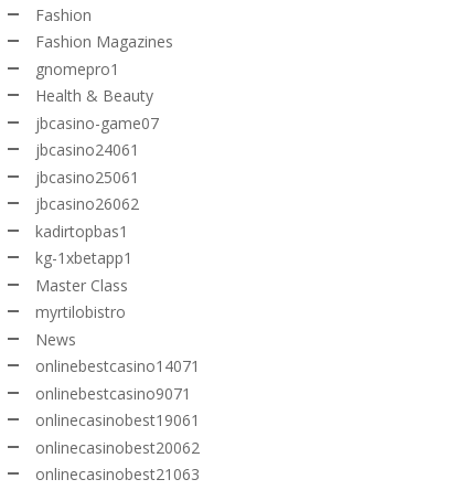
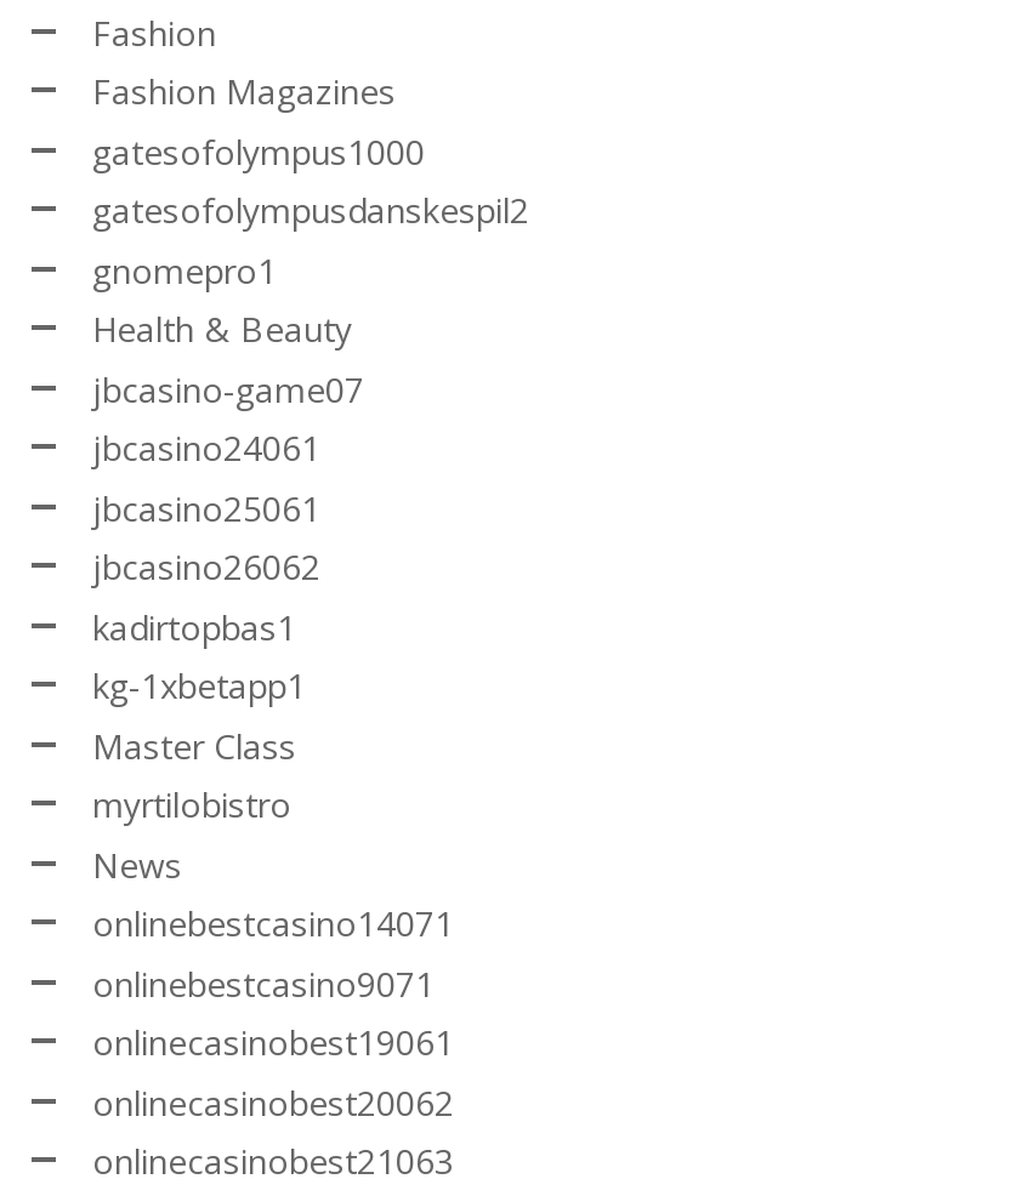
+ gatesofolympus1000
+ gatesofolympusdanskespil2
